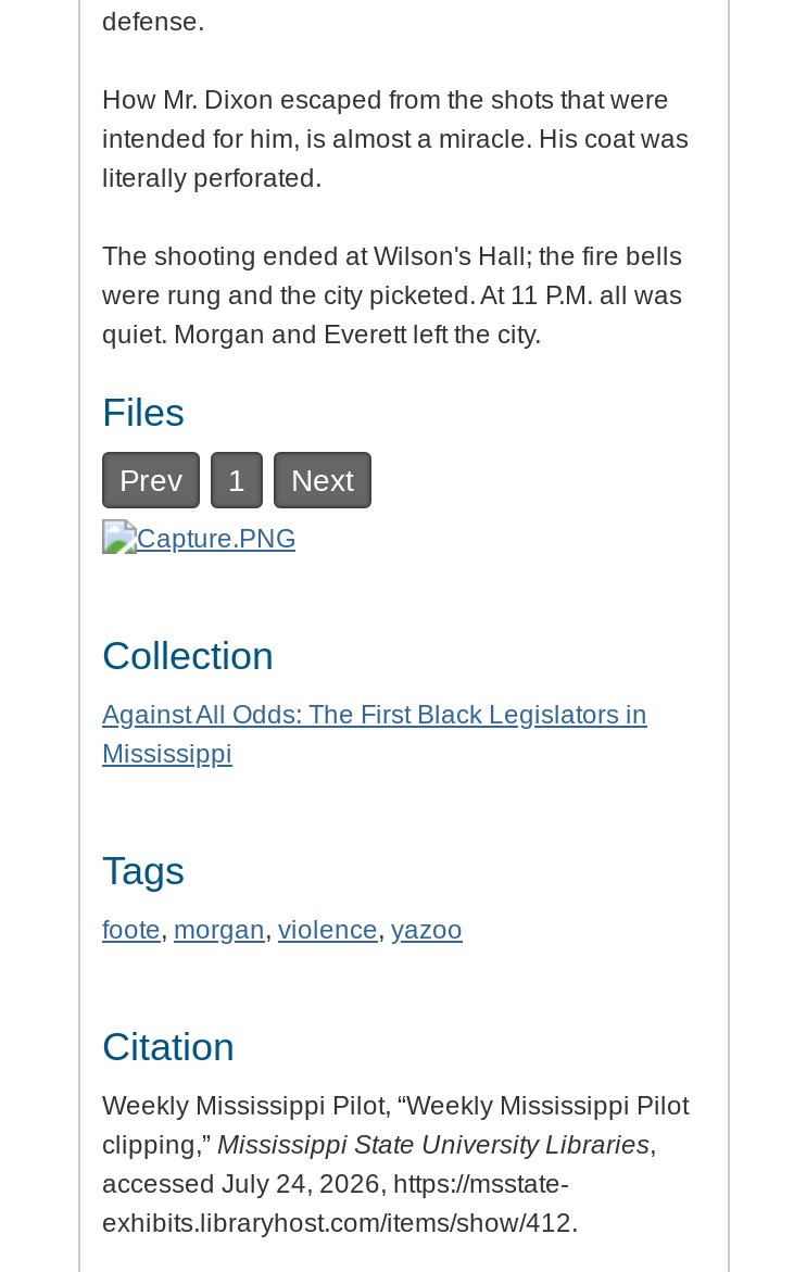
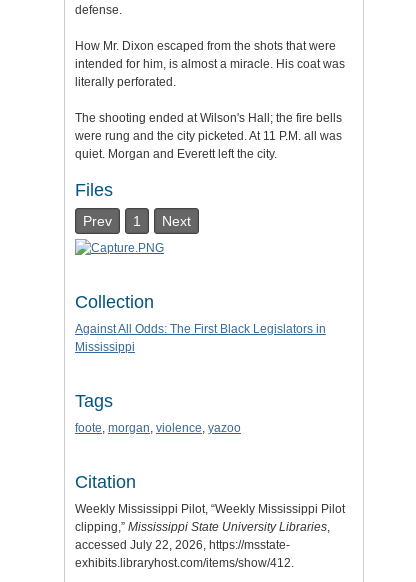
- accessed July 24, 2026, https://msstate-
+ accessed July 22, 2026, https://msstate-
